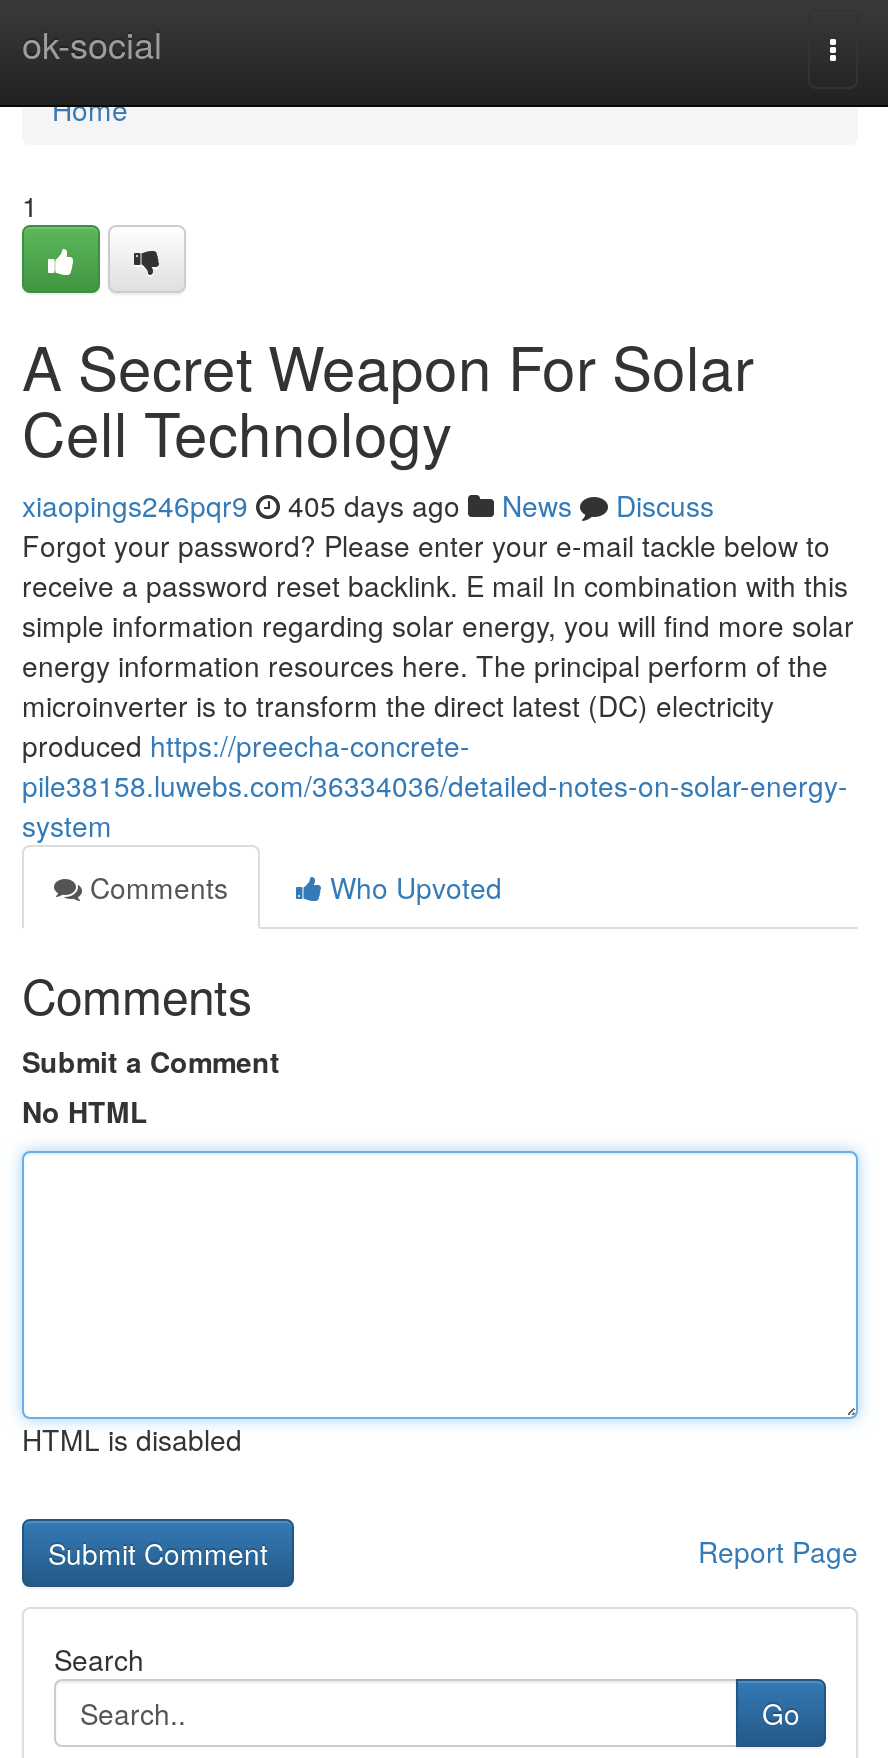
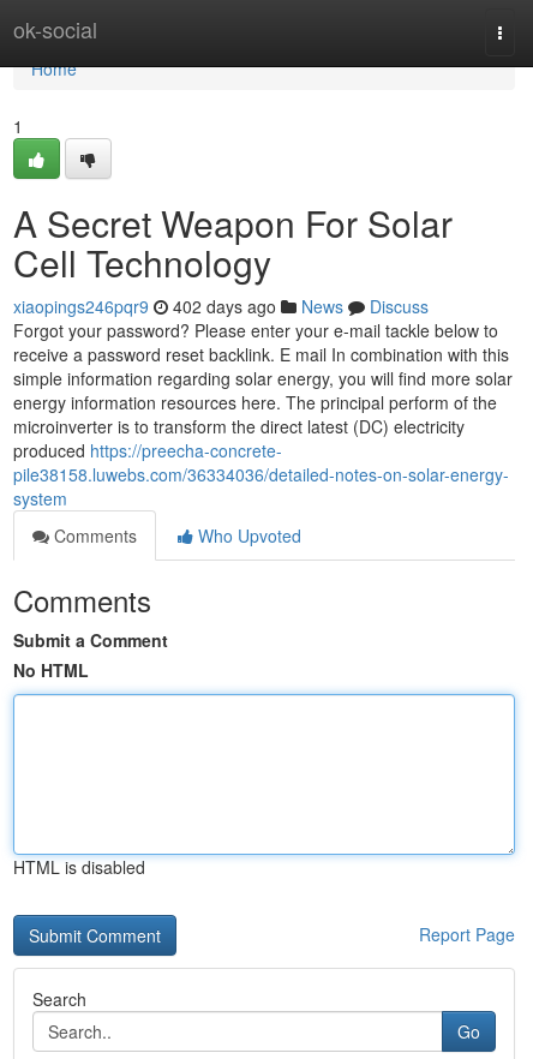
- xiaopings246pqr9 405 days ago News Discuss
+ xiaopings246pqr9 402 days ago News Discuss
